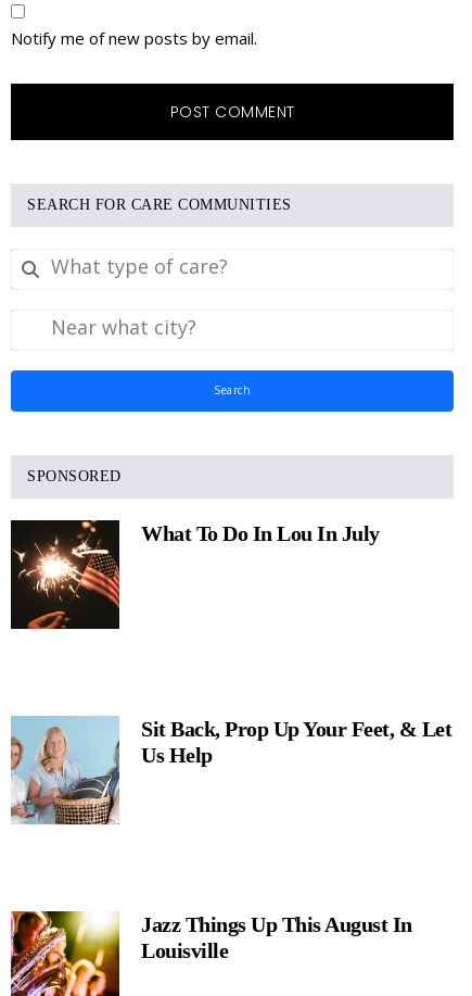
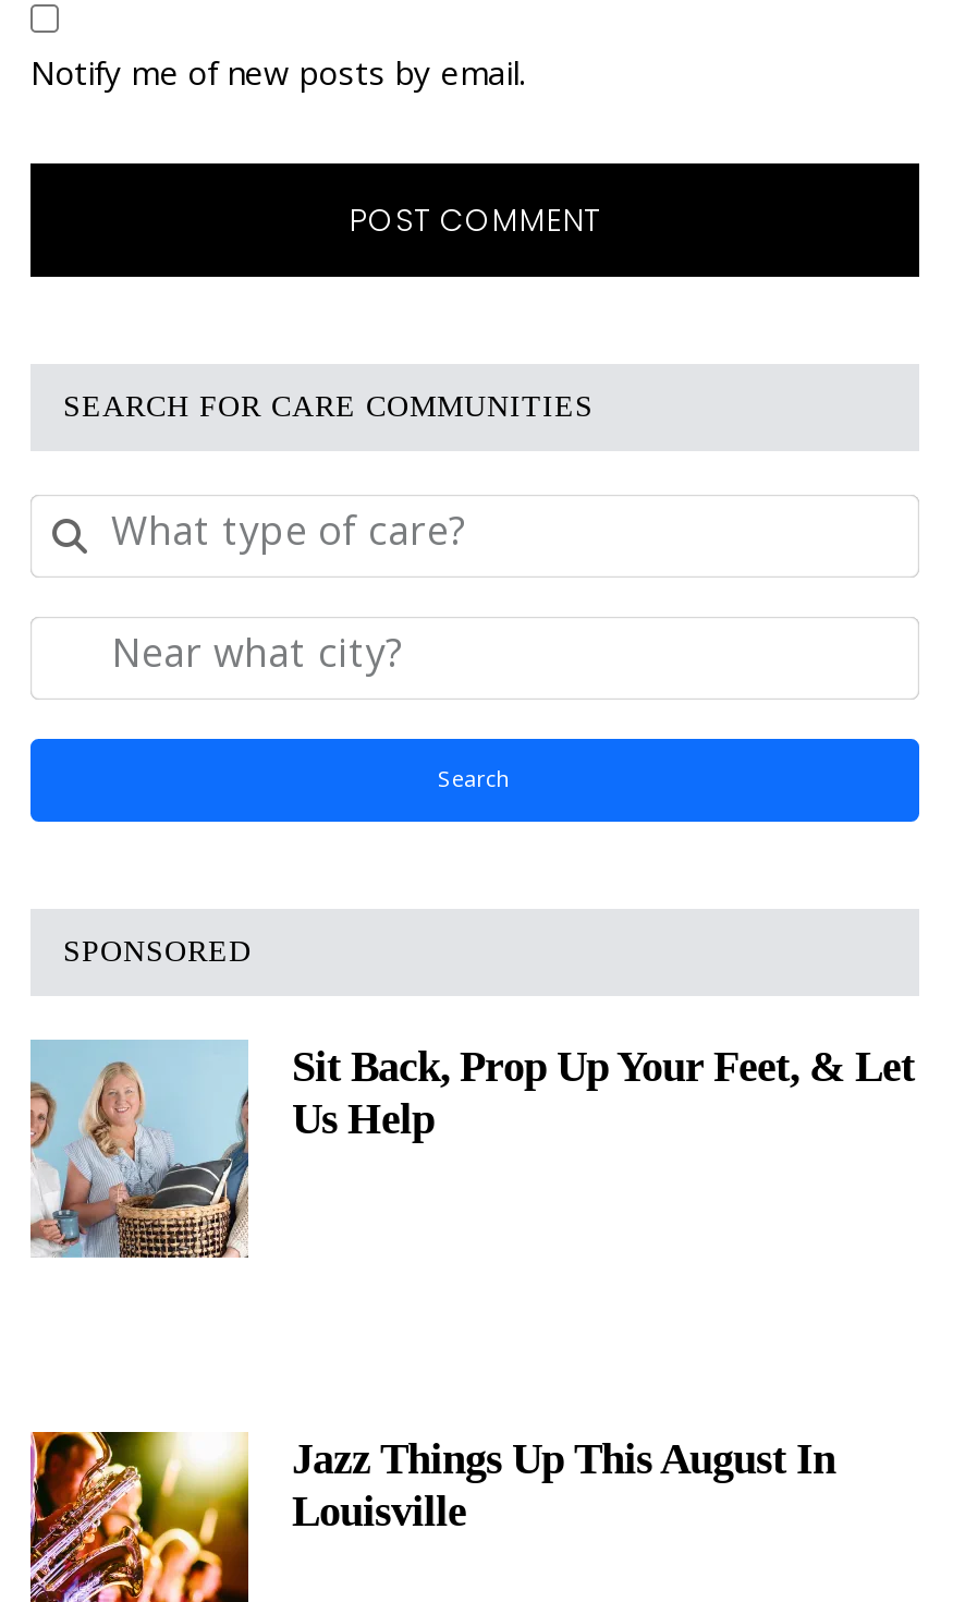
- [image]
- What To Do In Lou In July
